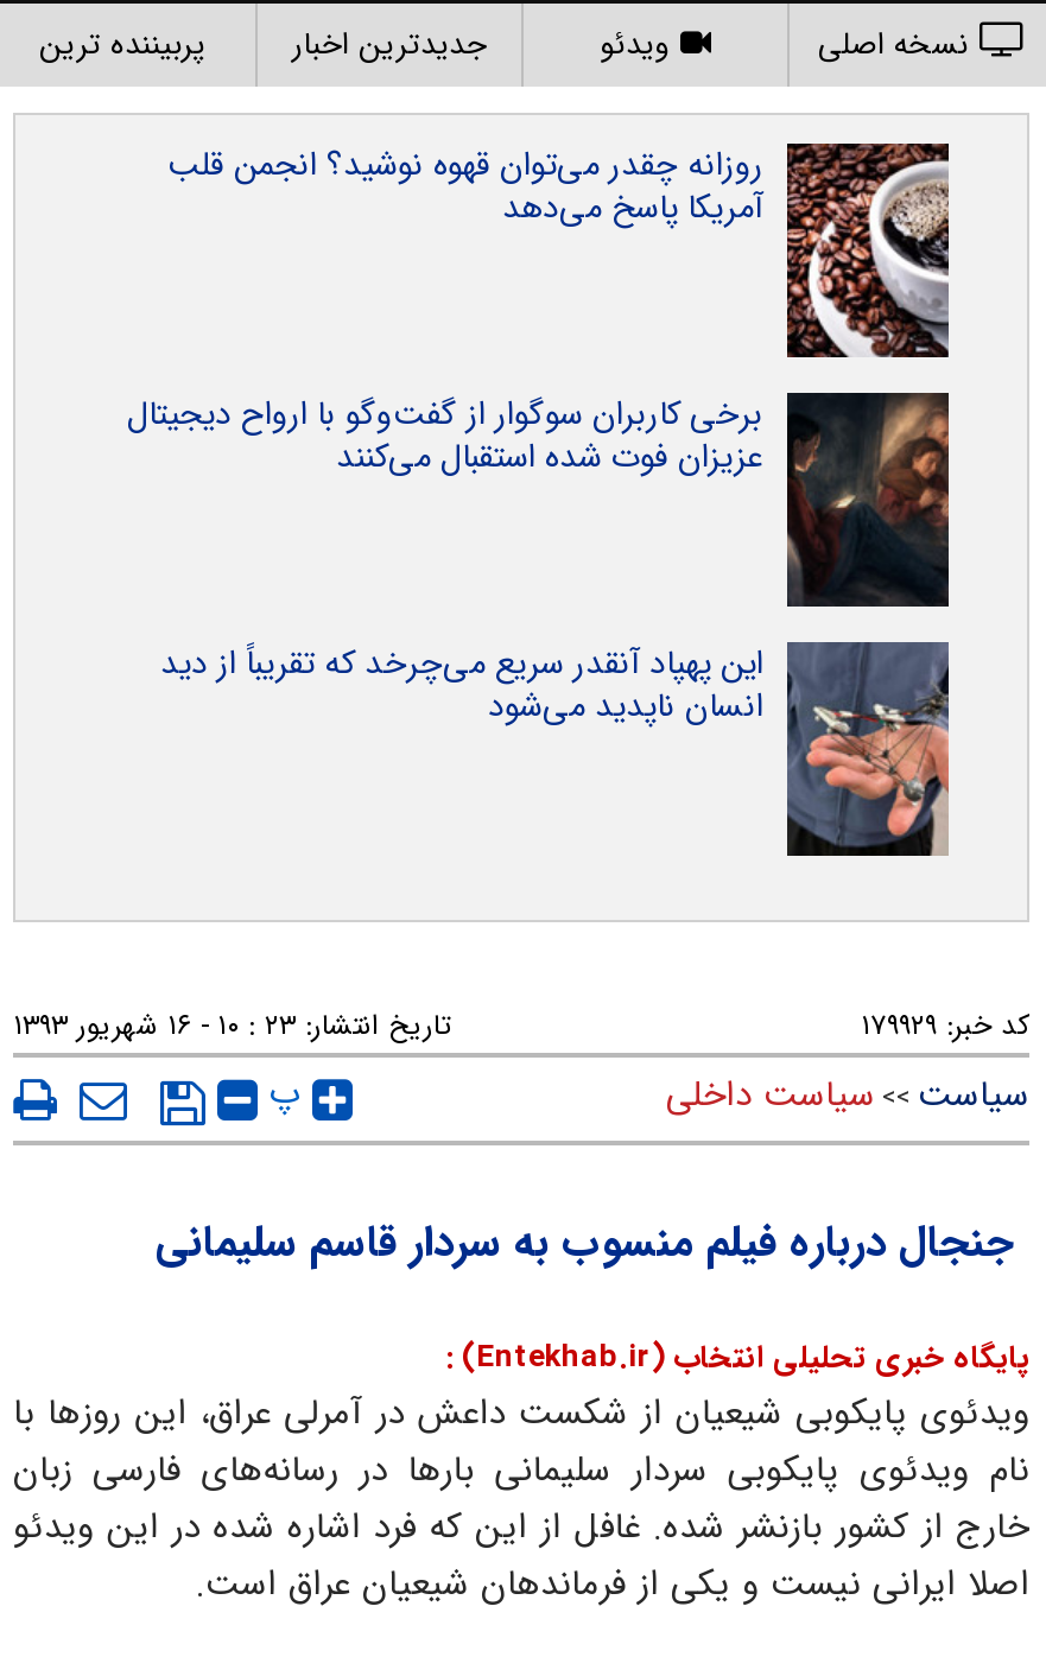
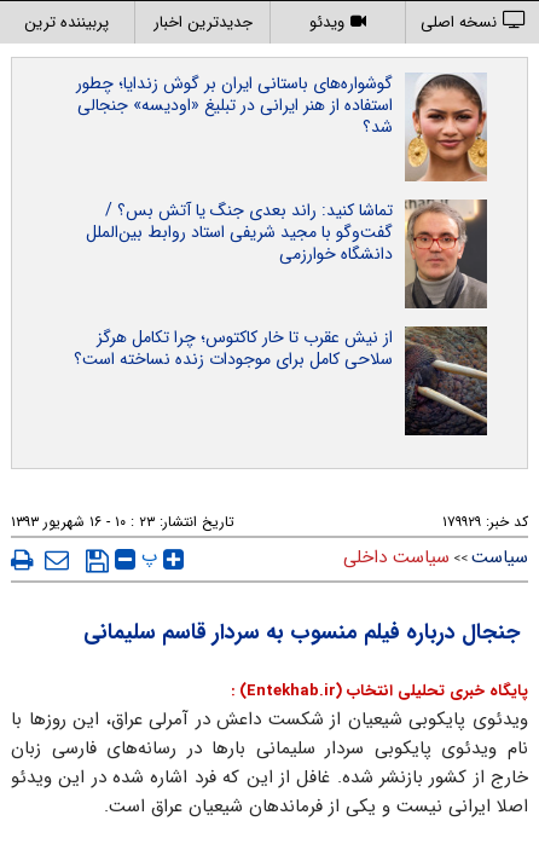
- [image]
- روزانه چقدر می‌توان قهوه نوشید؟ انجمن قلب
- آمریکا پاسخ می‌دهد
+ [image]
+ گوشواره‌های باستانی ایران بر گوش زندایا؛ چطور
+ استفاده از هنر ایرانی در تبلیغ «اودیسه» جنجالی
+ شد؟

- [image]
- برخی کاربران سوگوار از گفت‌وگو با ارواح دیجیتال
- عزیزان فوت شده استقبال می‌کنند
+ [image]
+ تماشا کنید: راند بعدی جنگ یا آتش بس؟ /
+ گفت‌و‌گو با مجید شریفی استاد روابط بین‌الملل
+ دانشگاه خوارزمی

- [image]
- این پهپاد آنقدر سریع می‌چرخد که تقریباً از دید
- انسان ناپدید می‌شود
+ [image]
+ از نیش عقرب تا خار کاکتوس؛ چرا تکامل هرگز
+ سلاحی کامل برای موجودات زنده نساخته است؟
